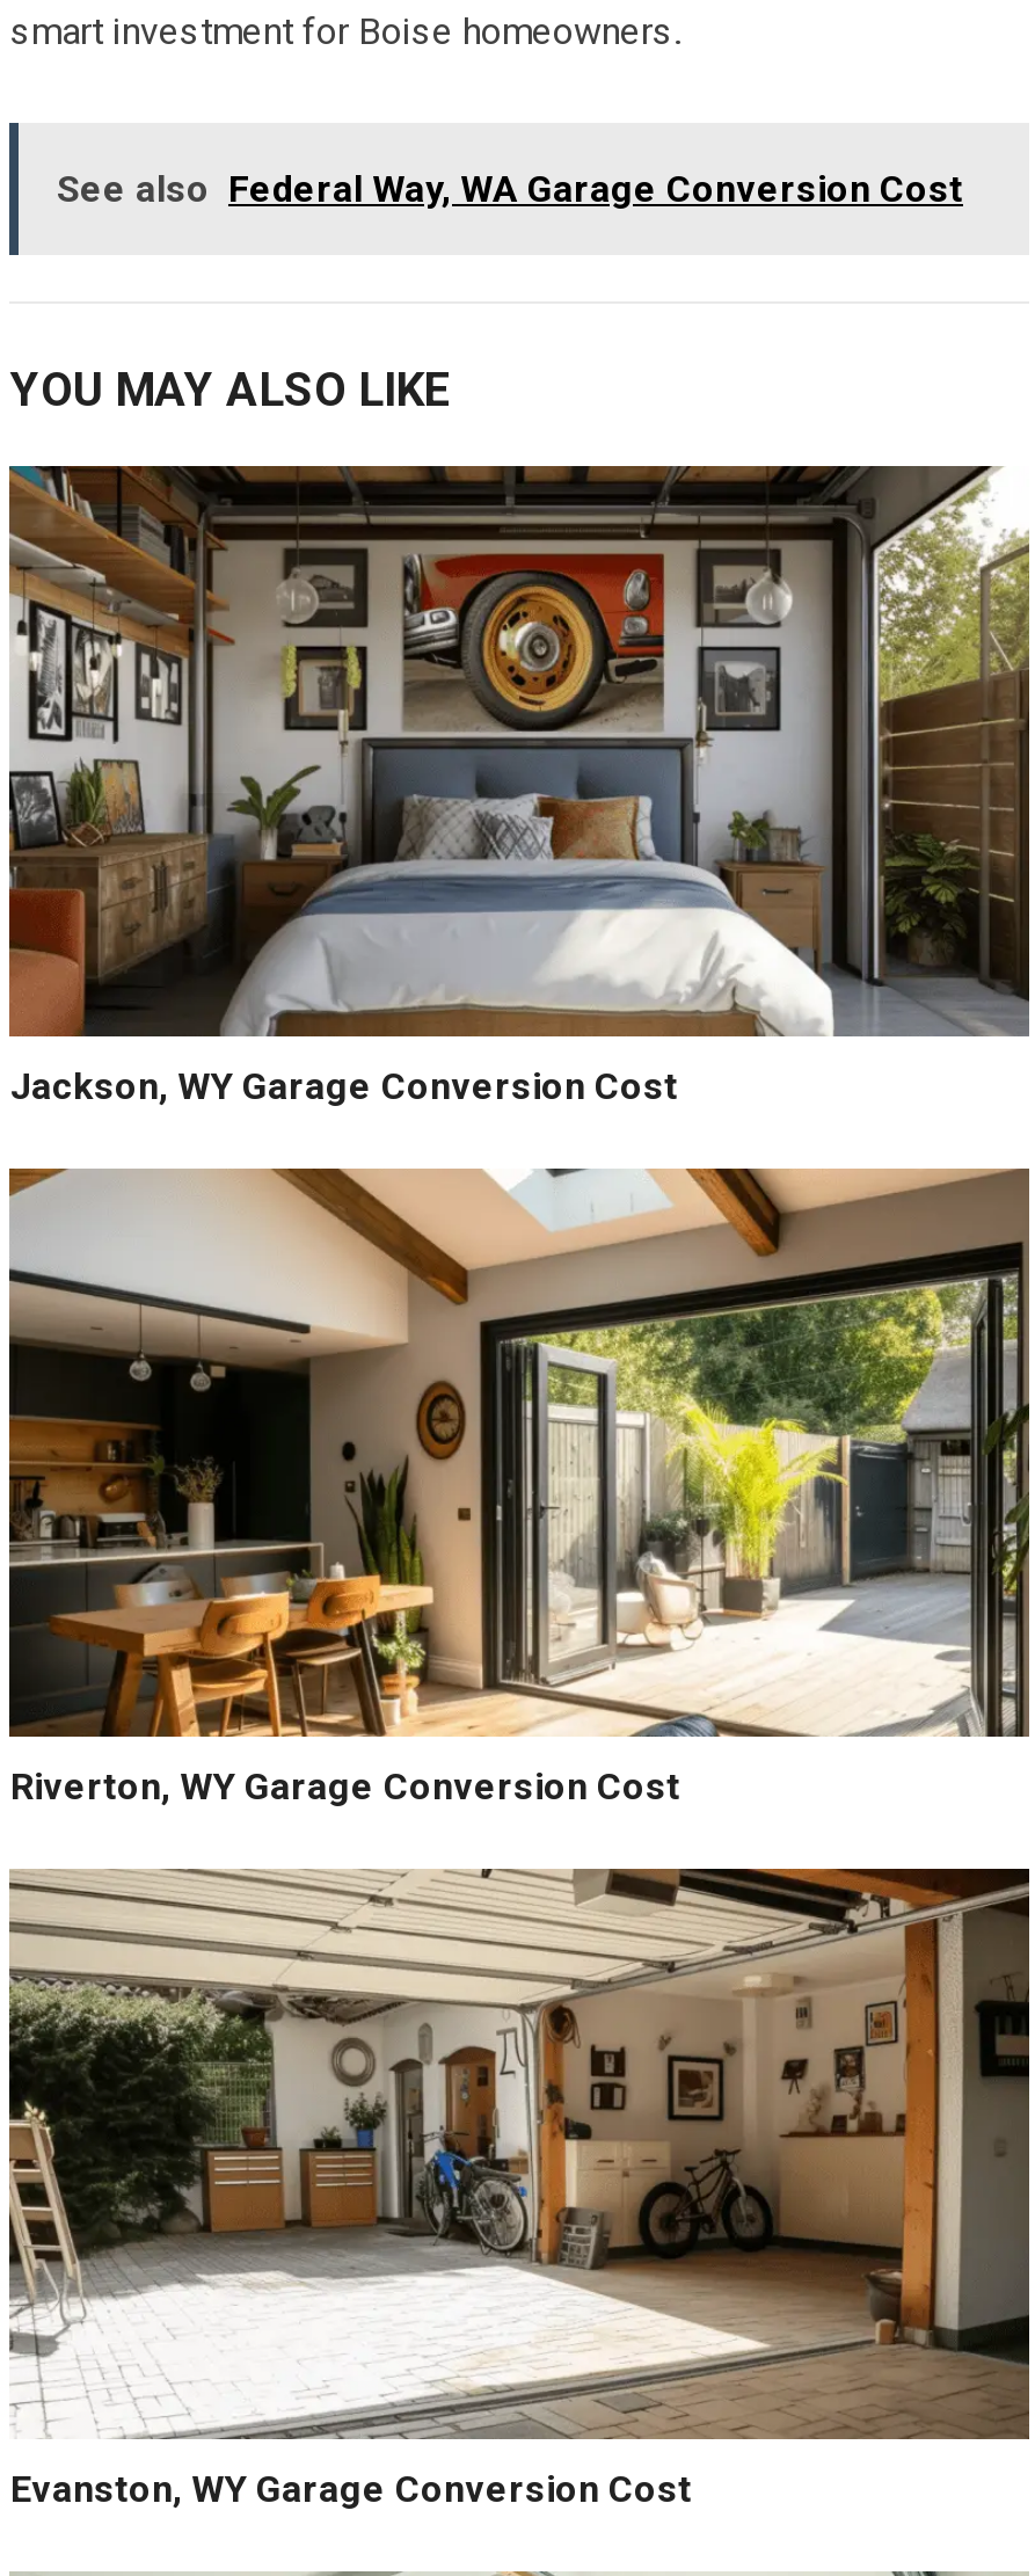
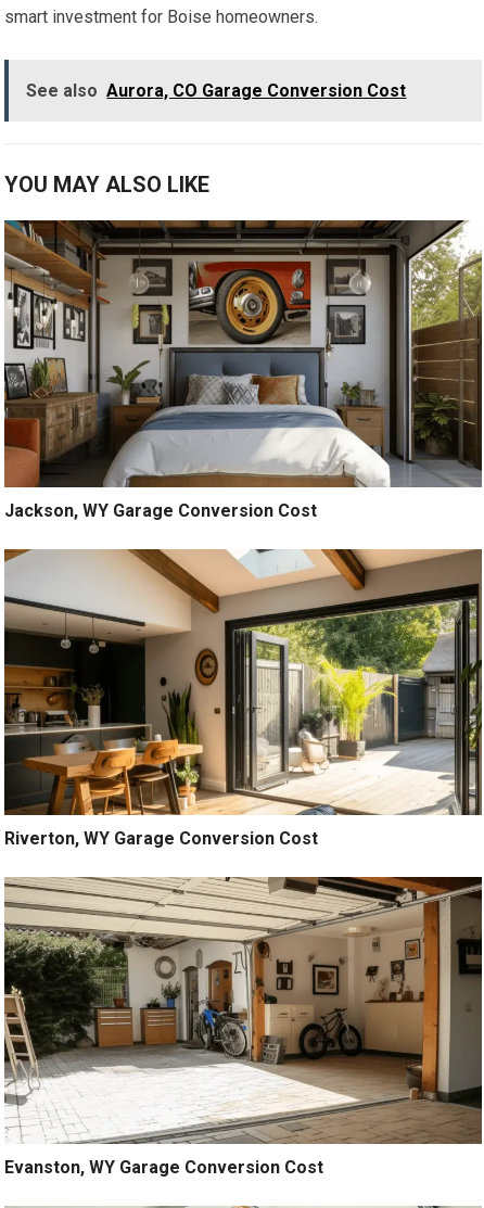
- See also Federal Way, WA Garage Conversion Cost
+ See also Aurora, CO Garage Conversion Cost
